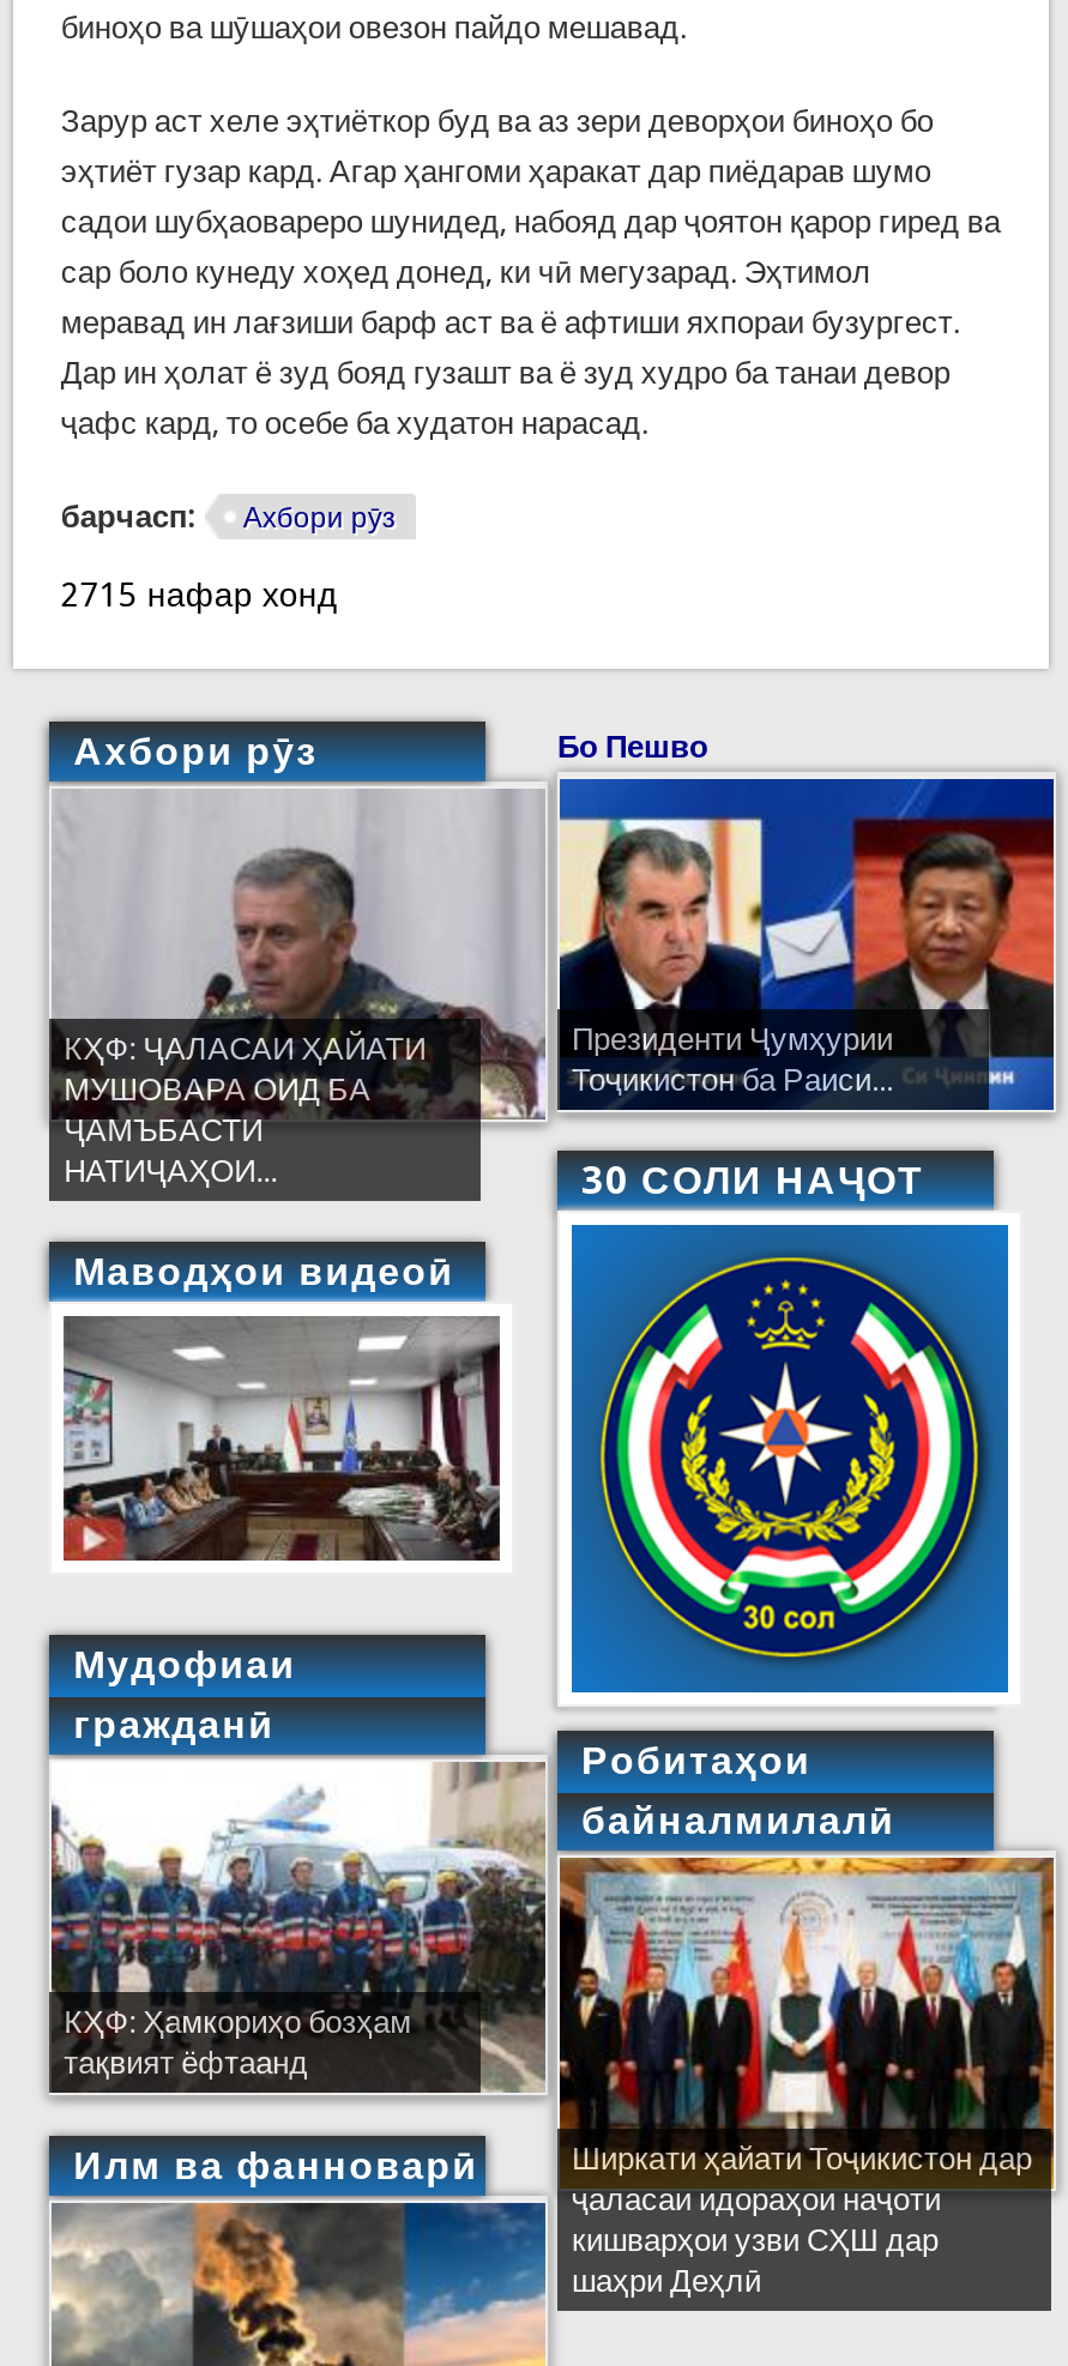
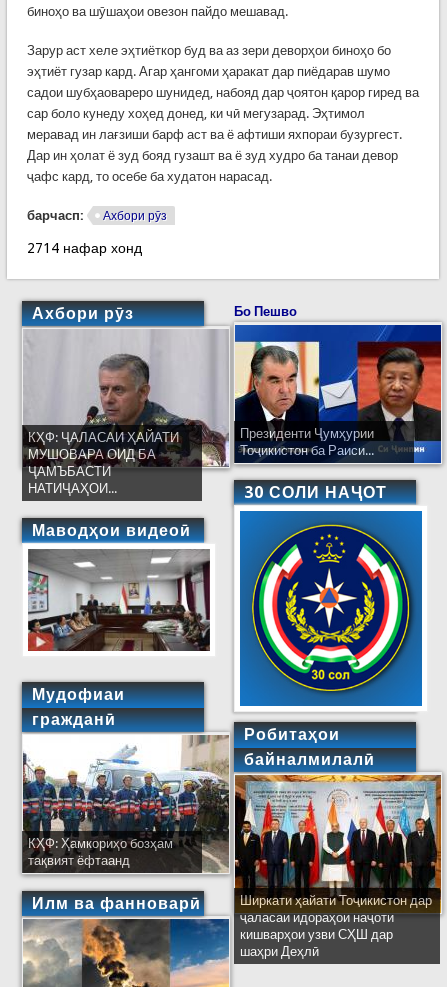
- 2715 нафар хонд
+ 2714 нафар хонд
